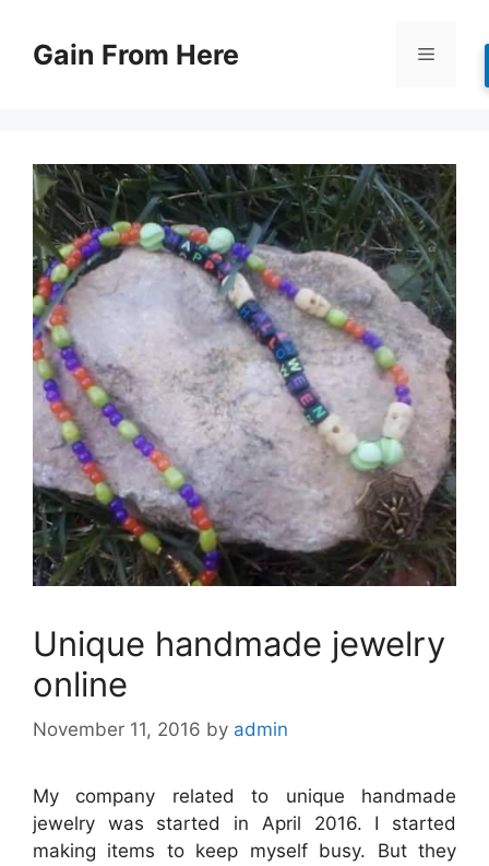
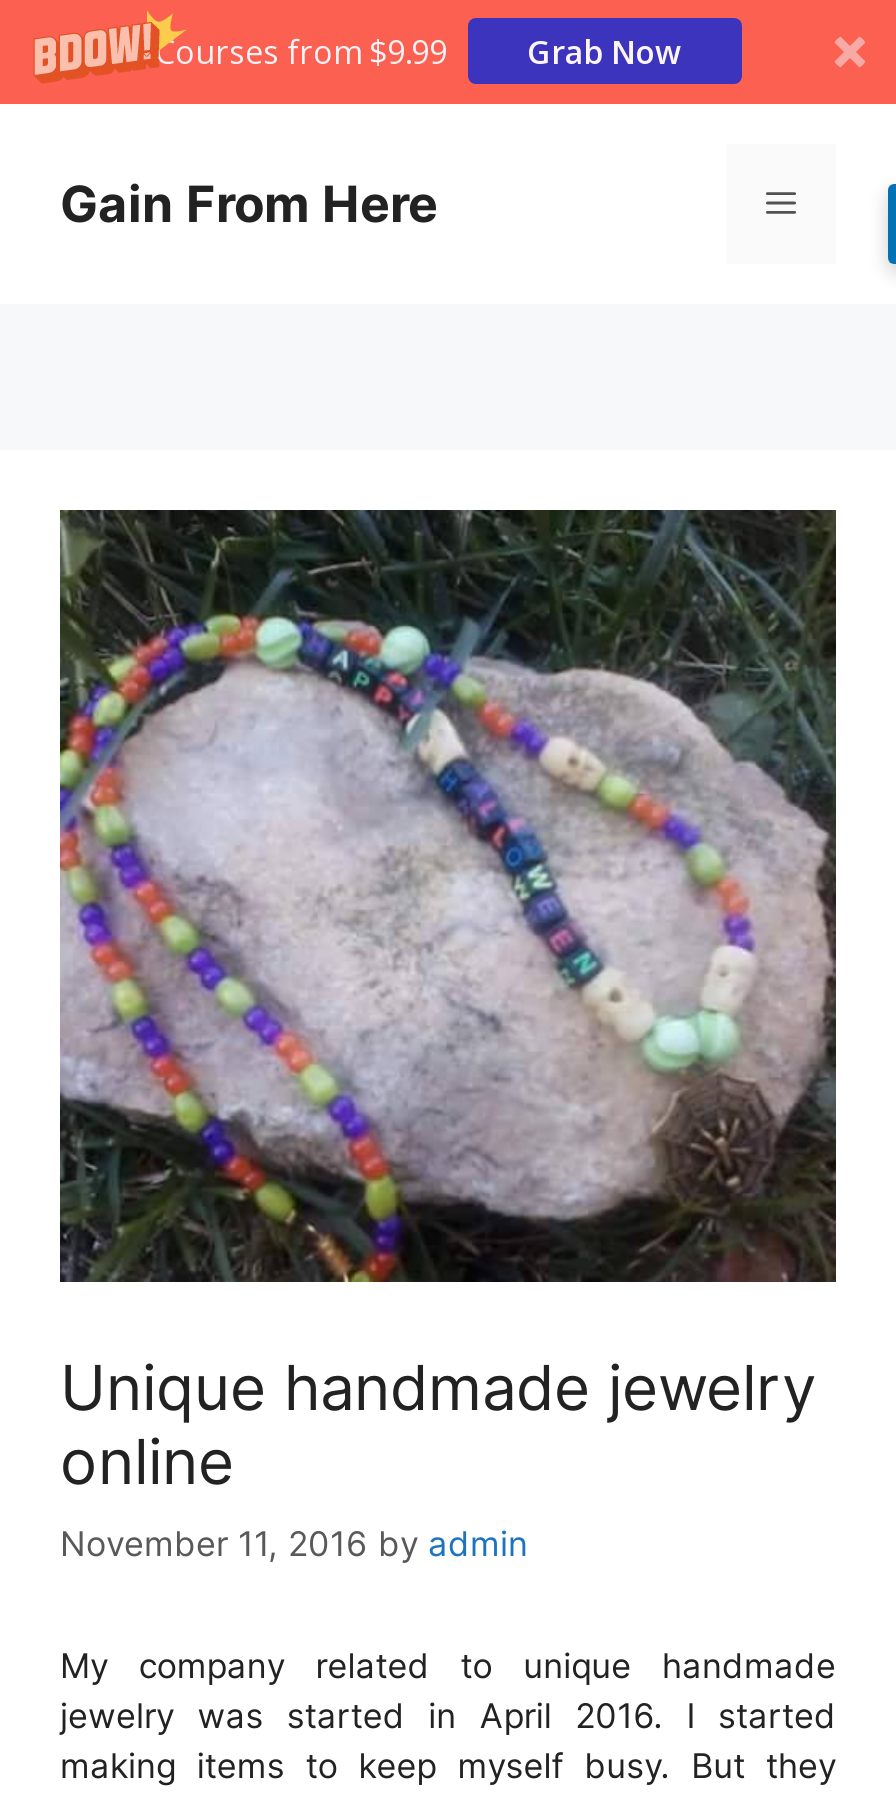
+ Courses from $9.99
+ Grab Now
